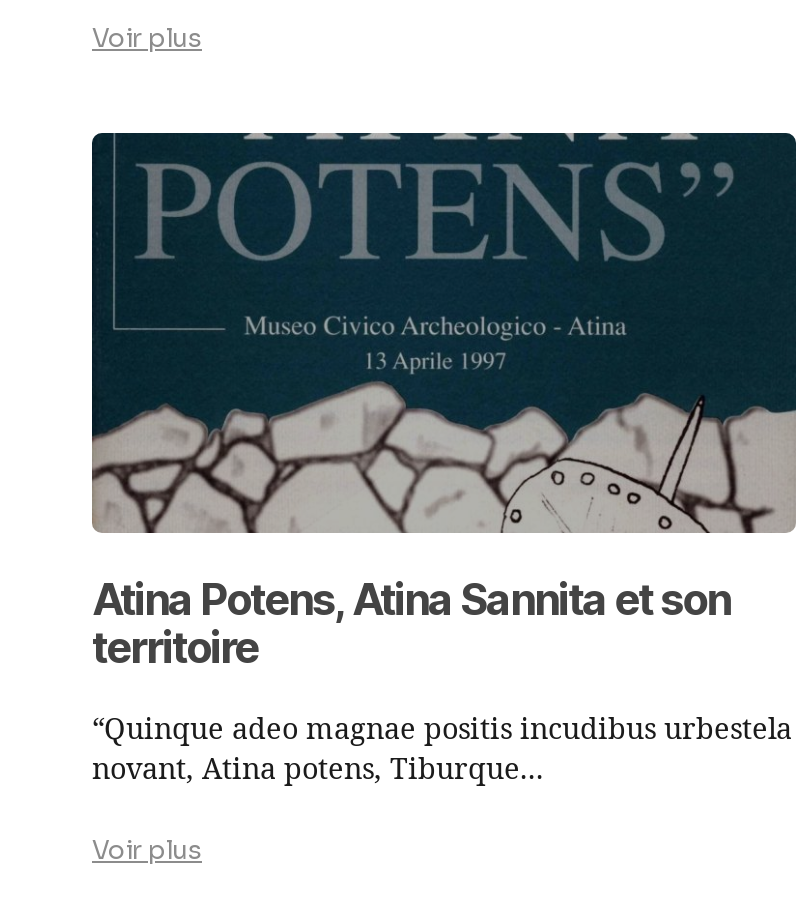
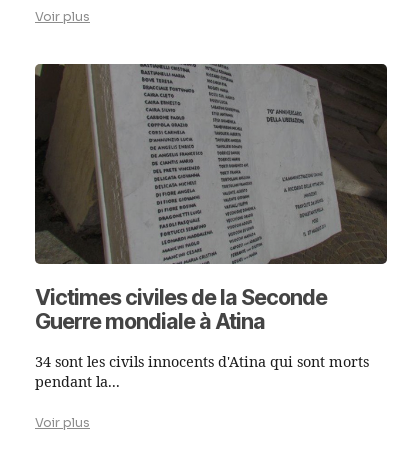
- [image]
- Atina Potens, Atina Sannita et son
- territoire
+ [image]
+ Victimes civiles de la Seconde
+ Guerre mondiale à Atina

- “Quinque adeo magnae positis incudibus urbestela
- novant, Atina potens, Tiburque...
+ 34 sont les civils innocents d'Atina qui sont morts
+ pendant la...
